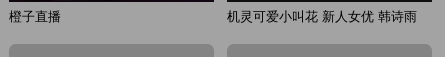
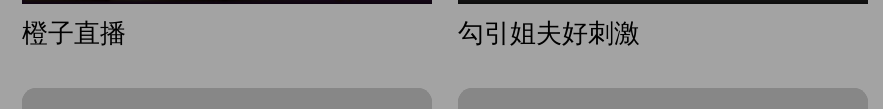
- 机灵可爱小叫花 新人女优 韩诗雨
+ 勾引姐夫好刺激
